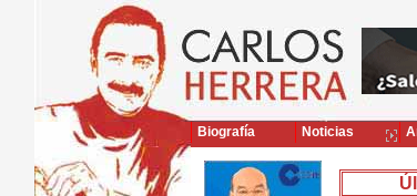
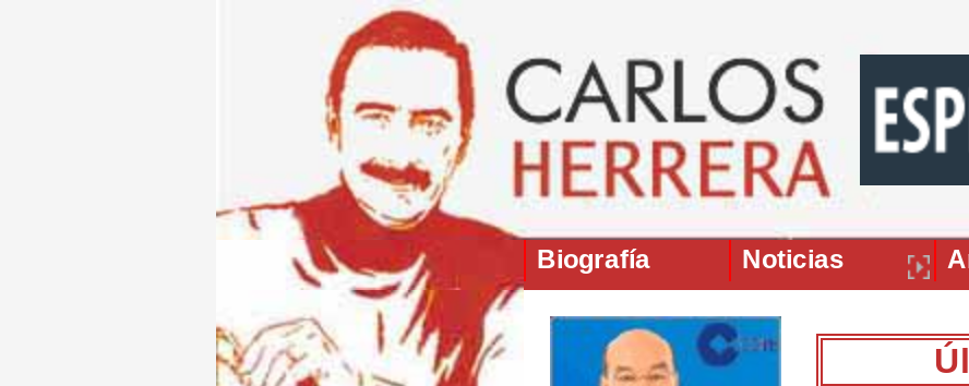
- [image]
+ [image]
